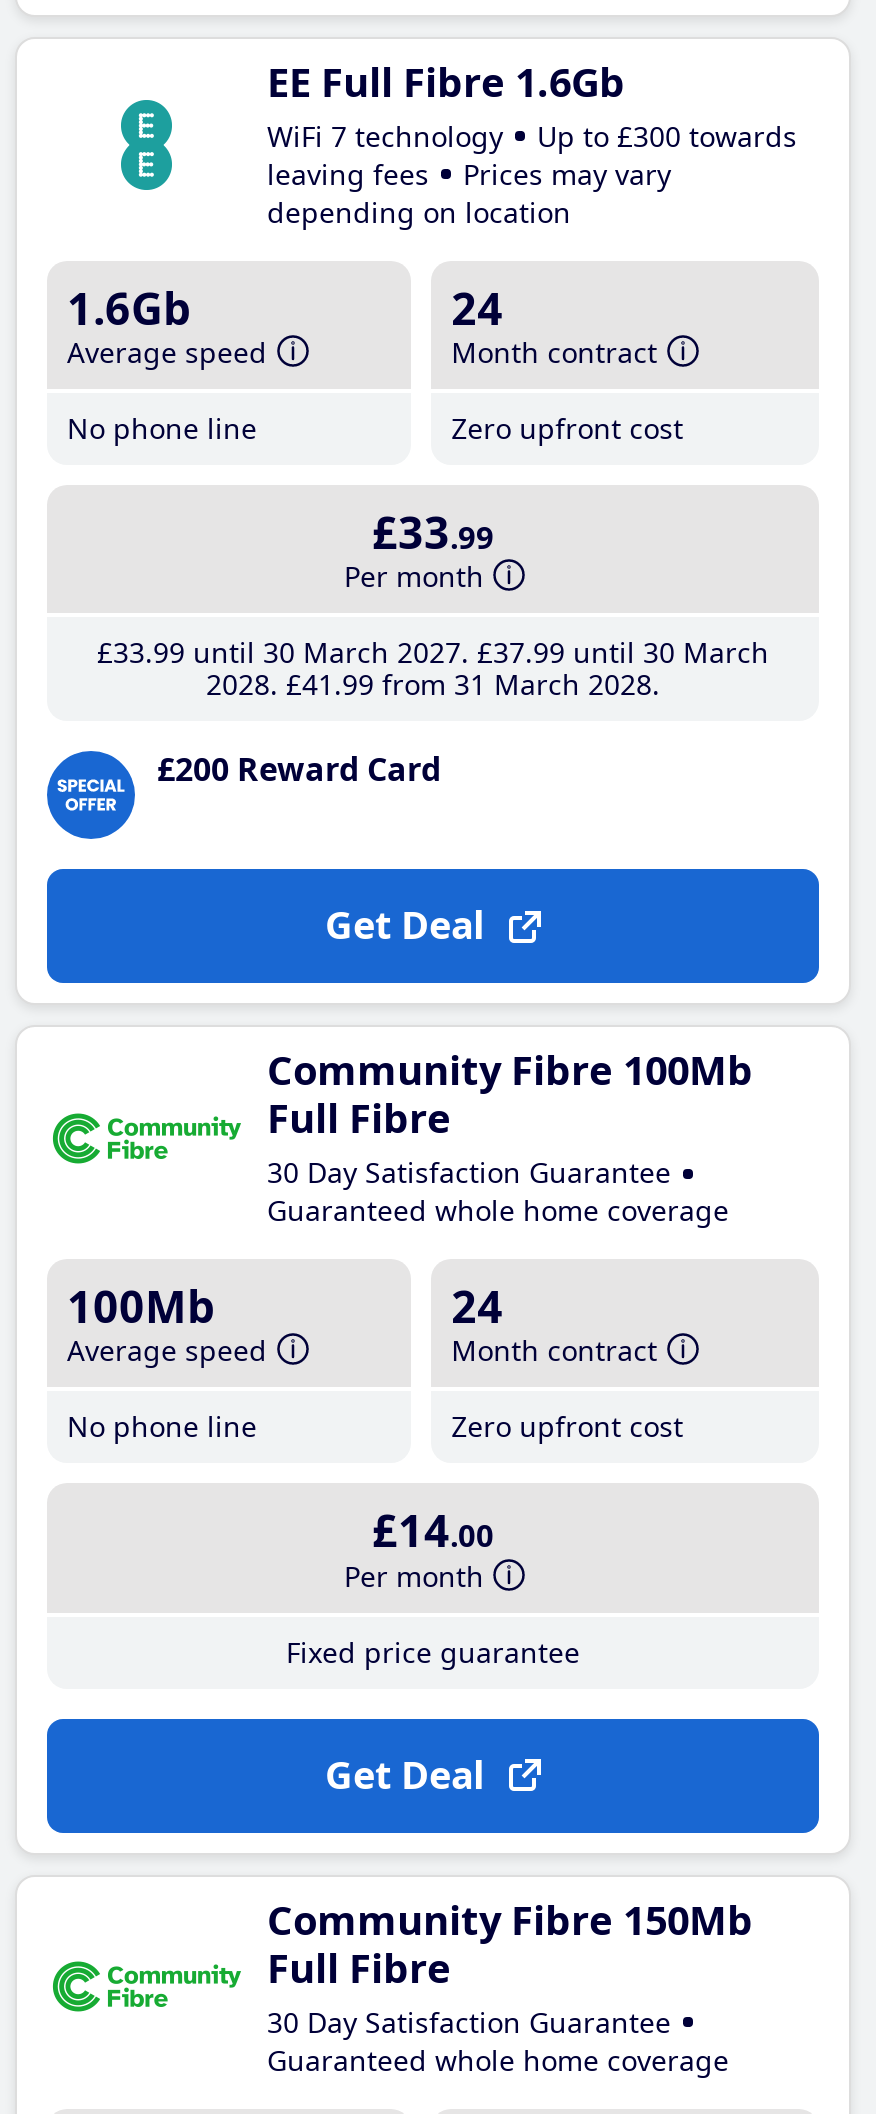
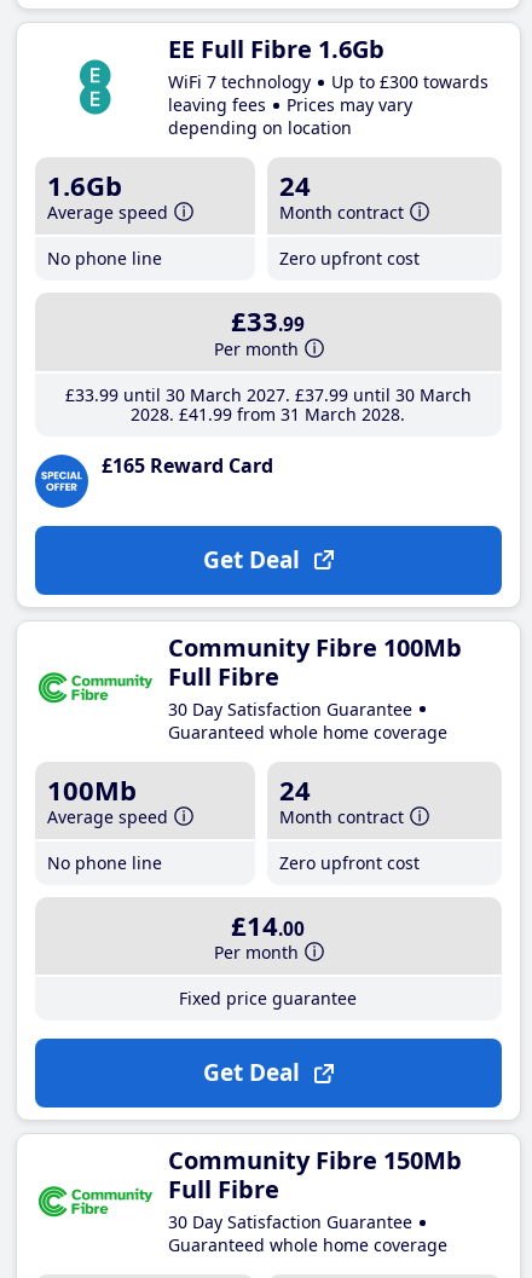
- £200 Reward Card
+ £165 Reward Card
